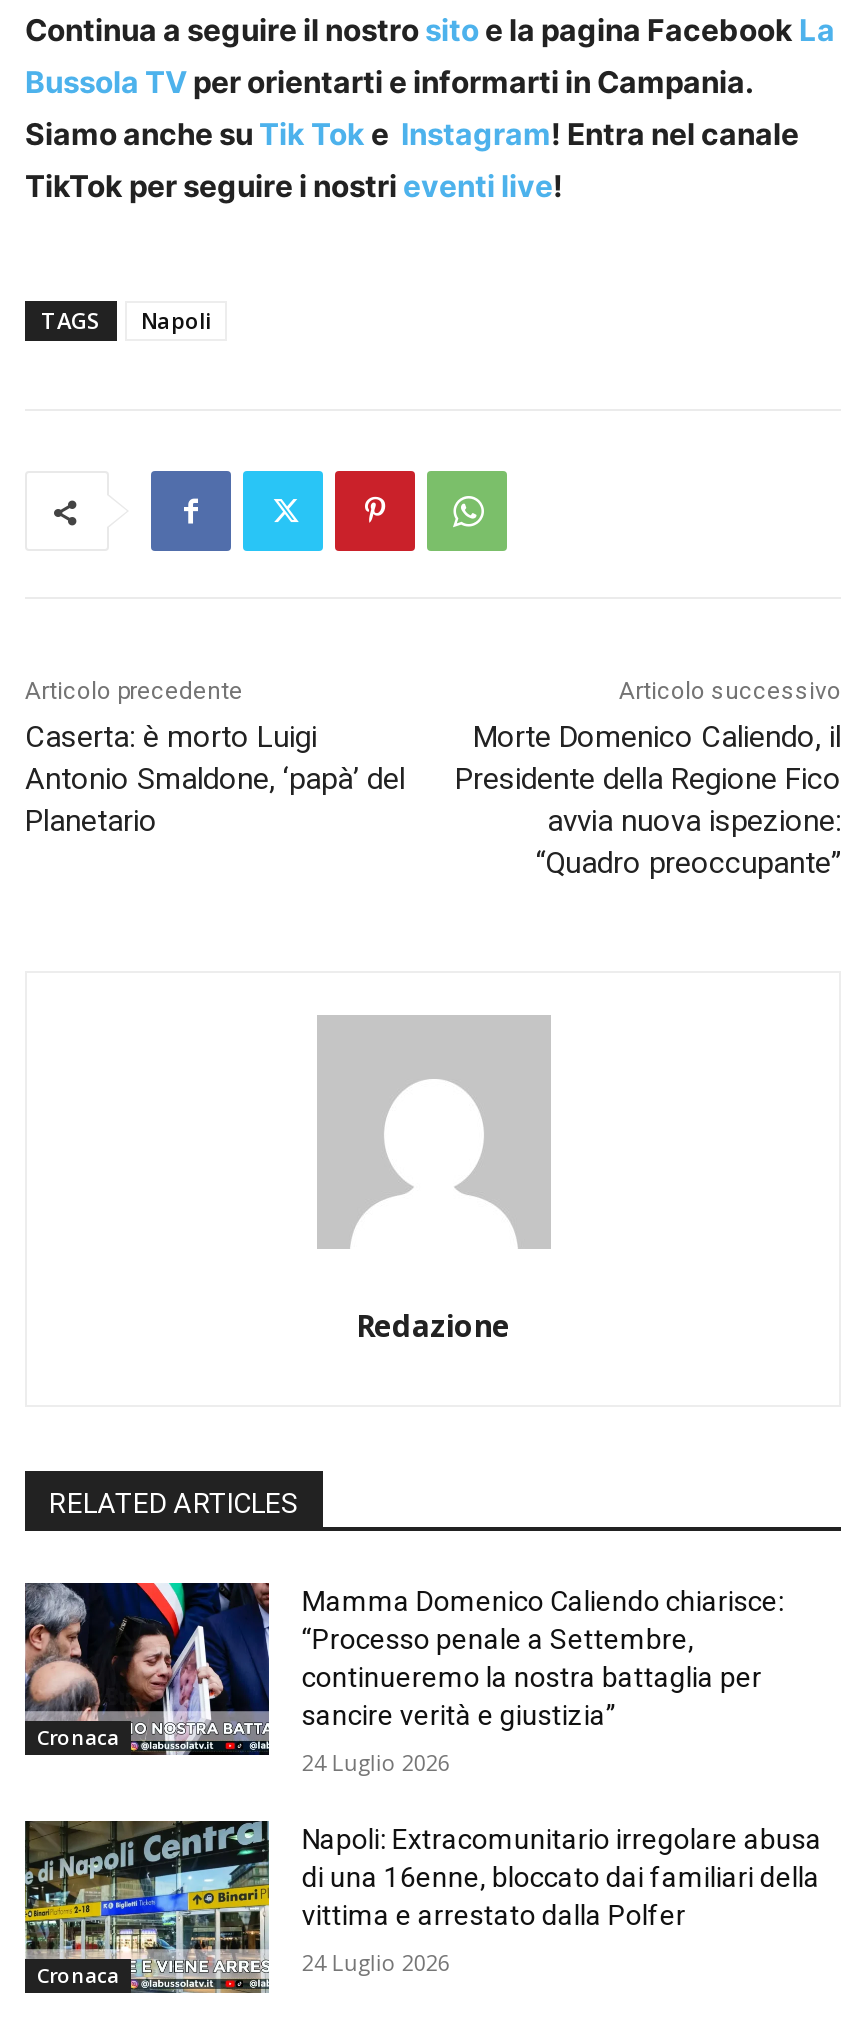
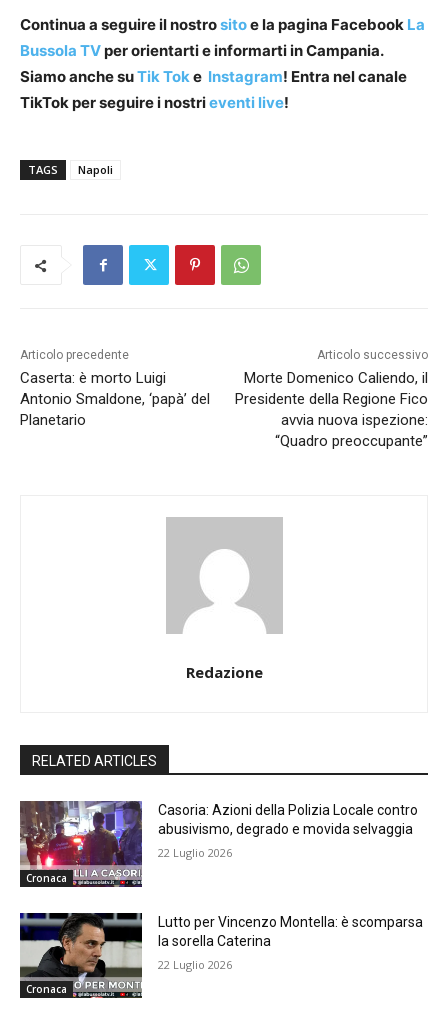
- [image]
- Mamma Domenico Caliendo chiarisce:
- “Processo penale a Settembre,
- continueremo la nostra battaglia per
- sancire verità e giustizia”
+ [image]
+ Casoria: Azioni della Polizia Locale contro
+ abusivismo, degrado e movida selvaggia

- 24 Luglio 2026
+ 22 Luglio 2026

- [image]
- Napoli: Extracomunitario irregolare abusa
- di una 16enne, bloccato dai familiari della
- vittima e arrestato dalla Polfer
+ [image]
+ Lutto per Vincenzo Montella: è scomparsa
+ la sorella Caterina

- 24 Luglio 2026
+ 22 Luglio 2026
